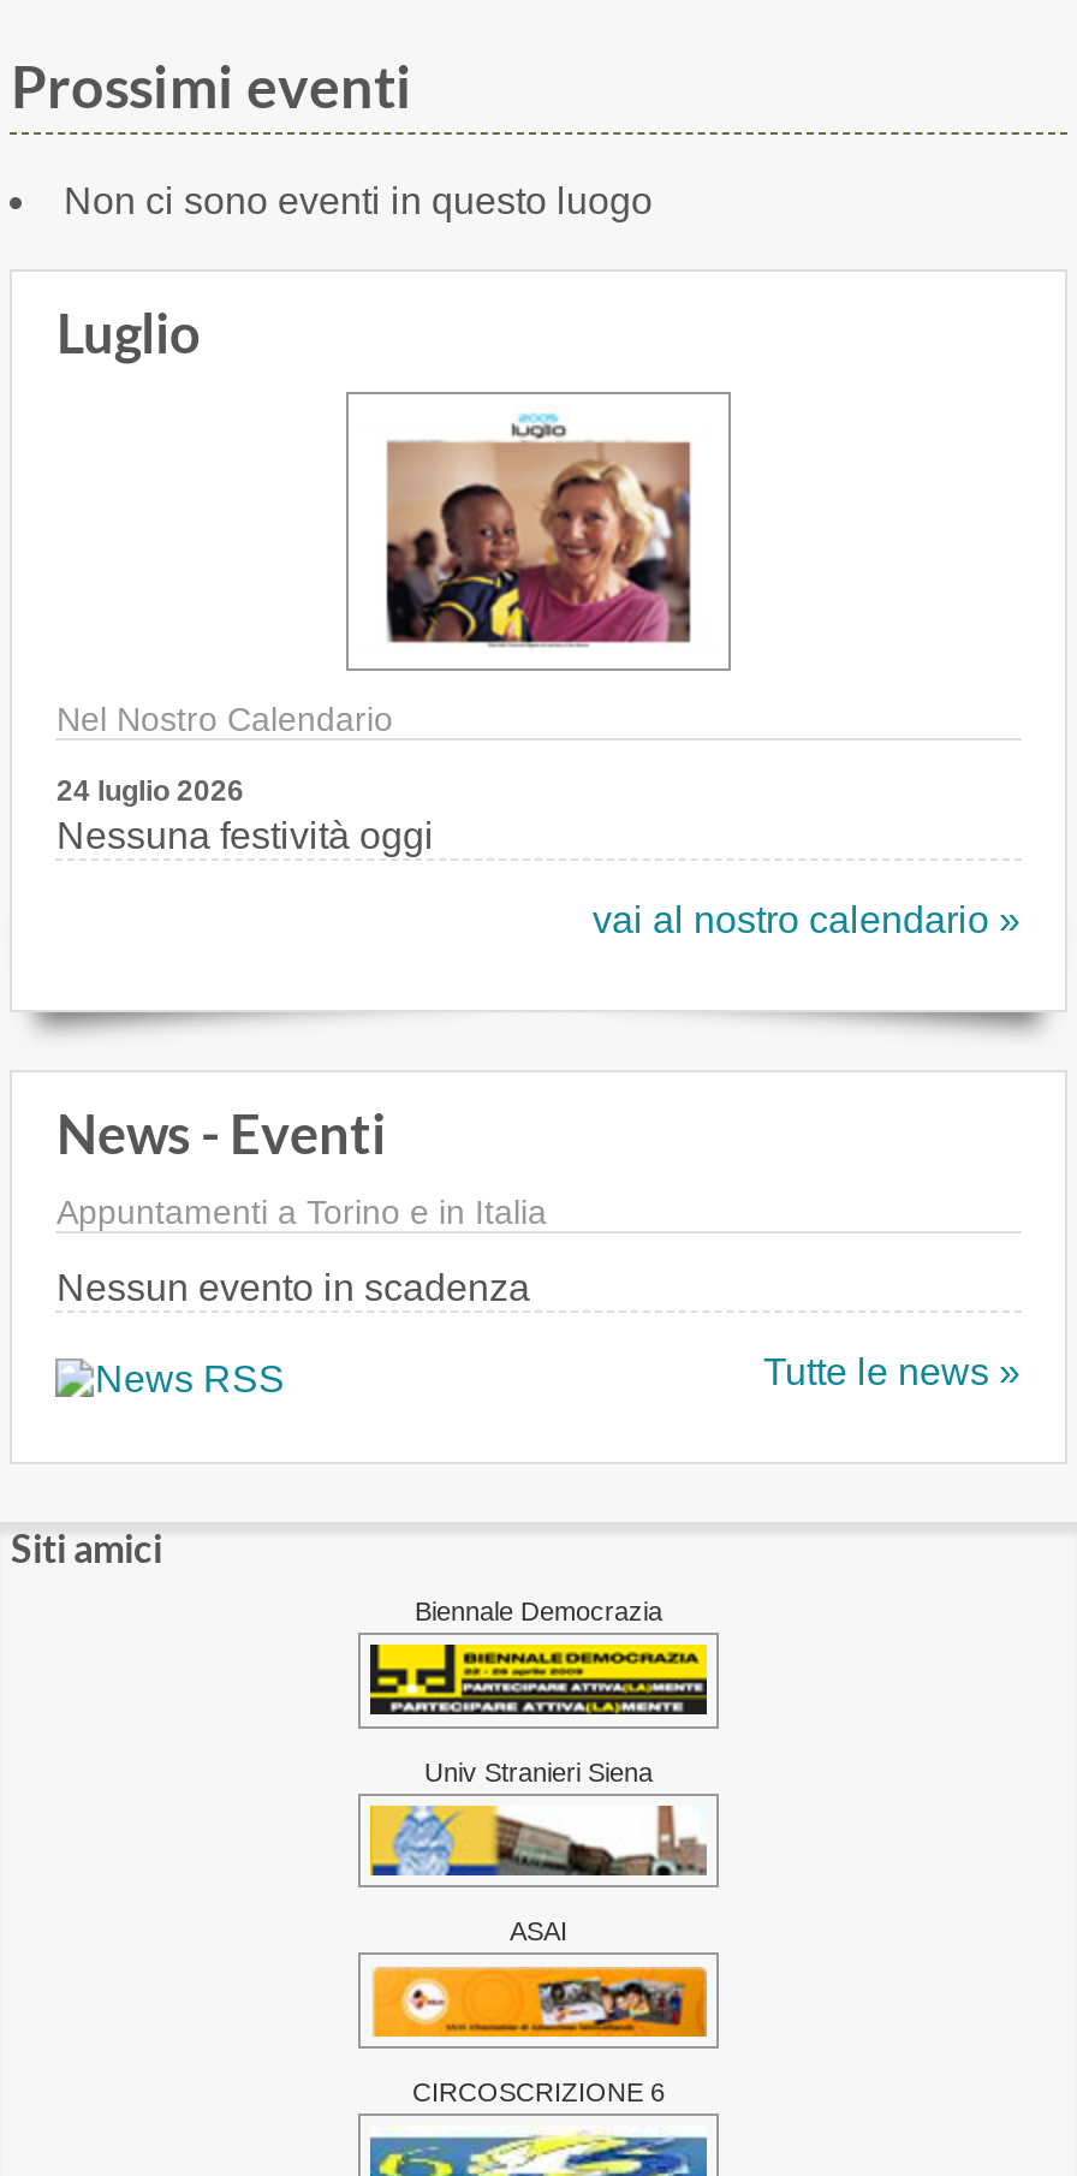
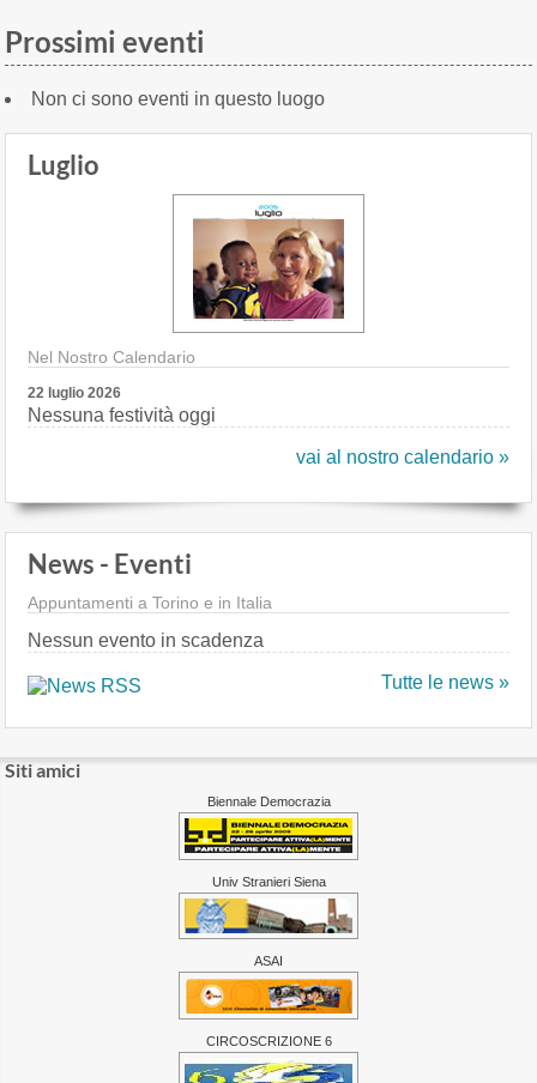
- 24 luglio 2026
+ 22 luglio 2026
